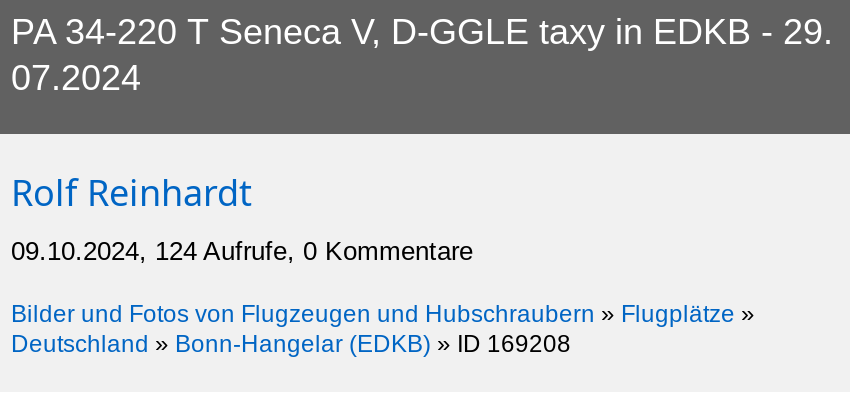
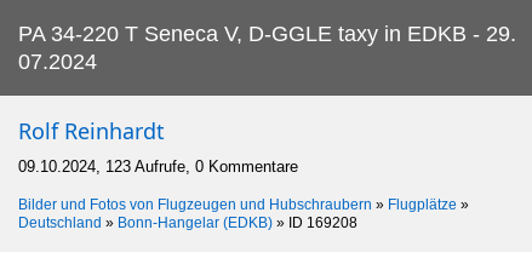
- 09.10.2024, 124 Aufrufe, 0 Kommentare
+ 09.10.2024, 123 Aufrufe, 0 Kommentare
